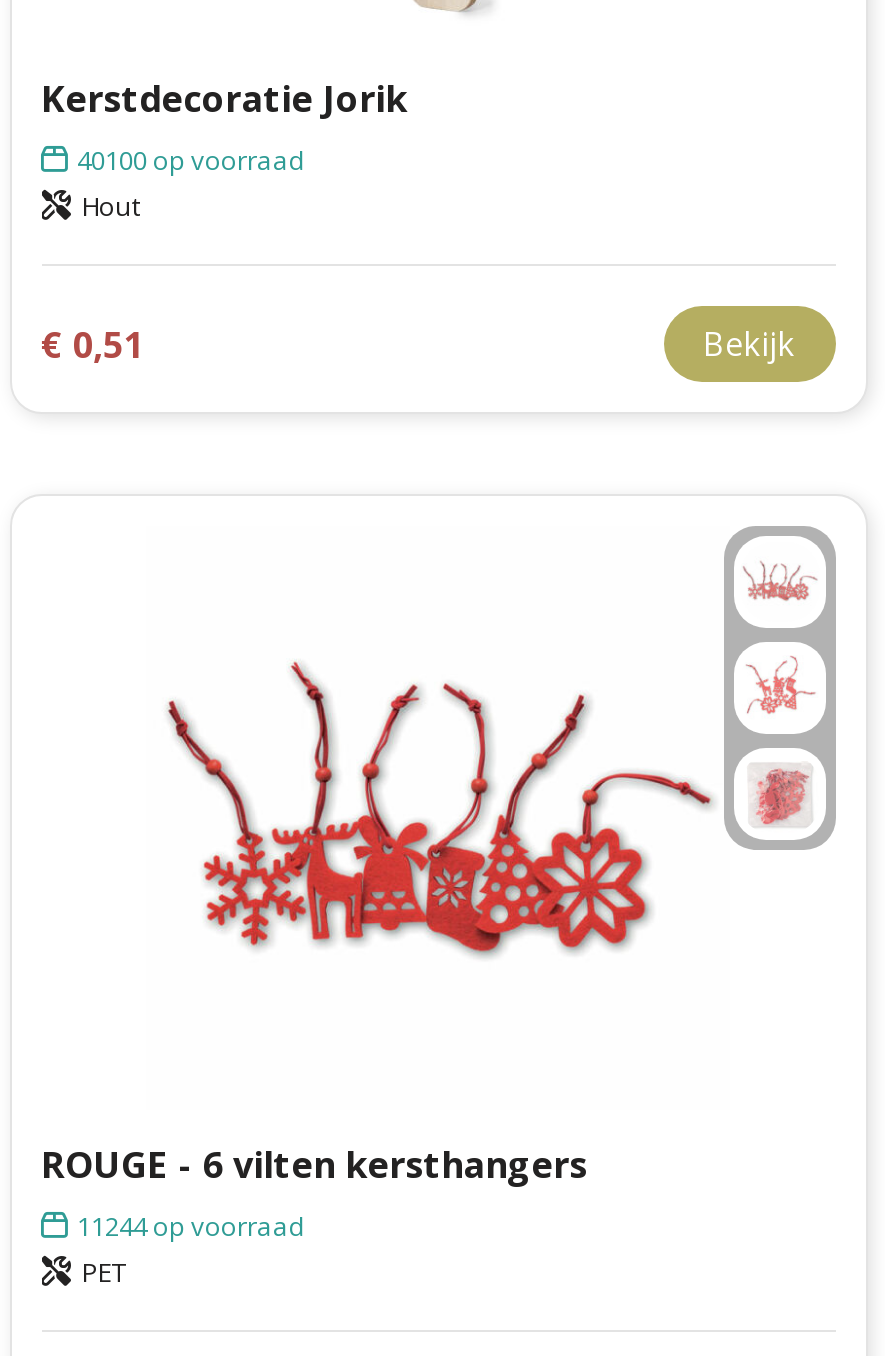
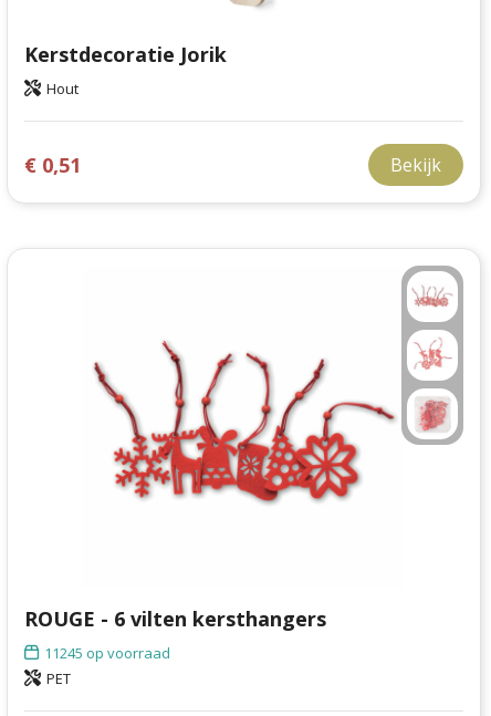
- 40100 op voorraad

- 11244op voorraad
+ 11245op voorraad
